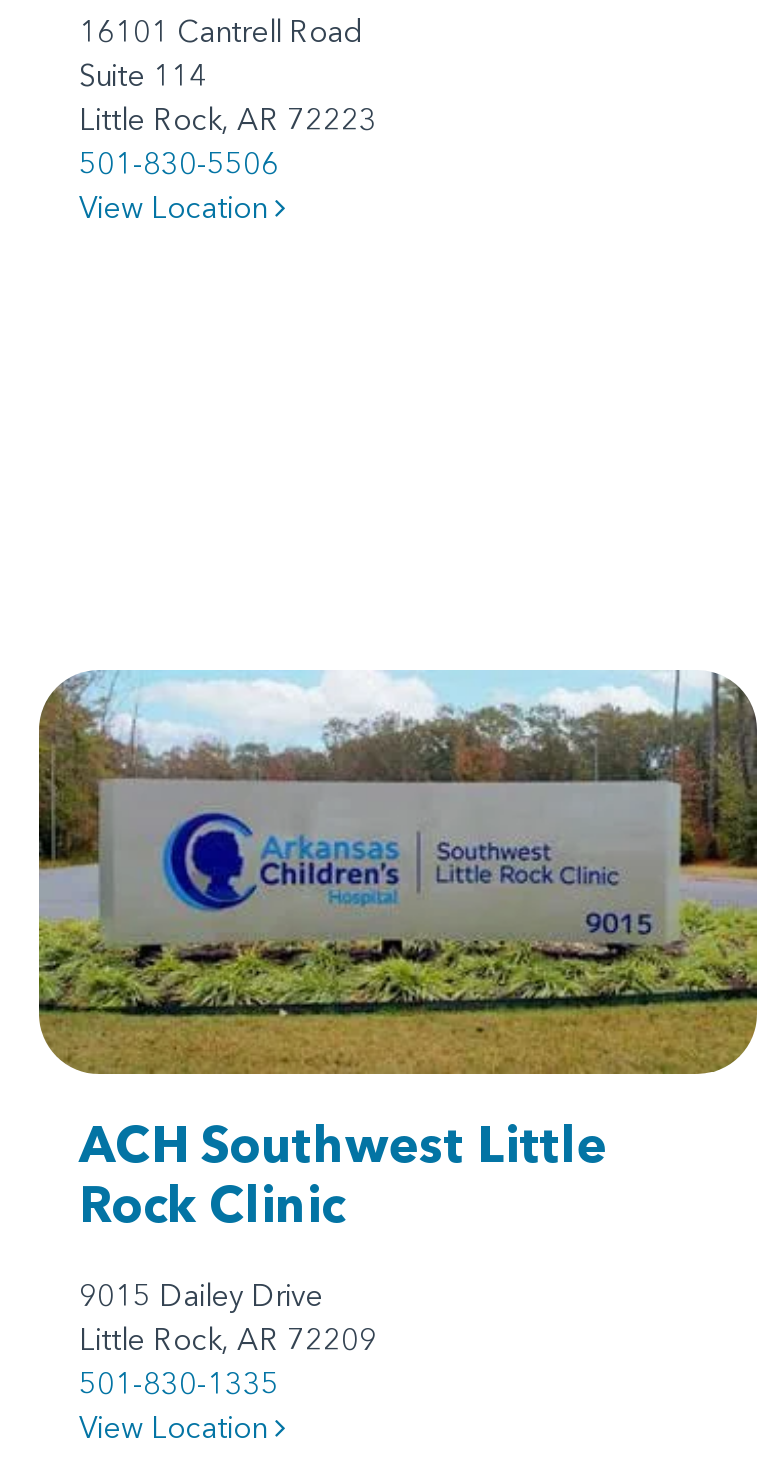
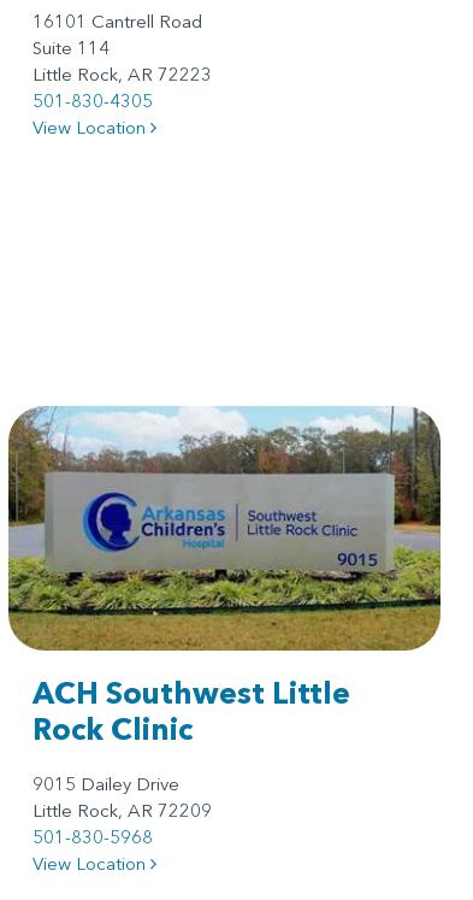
- 501-830-5506
+ 501-830-4305

- 501-830-1335
+ 501-830-5968
